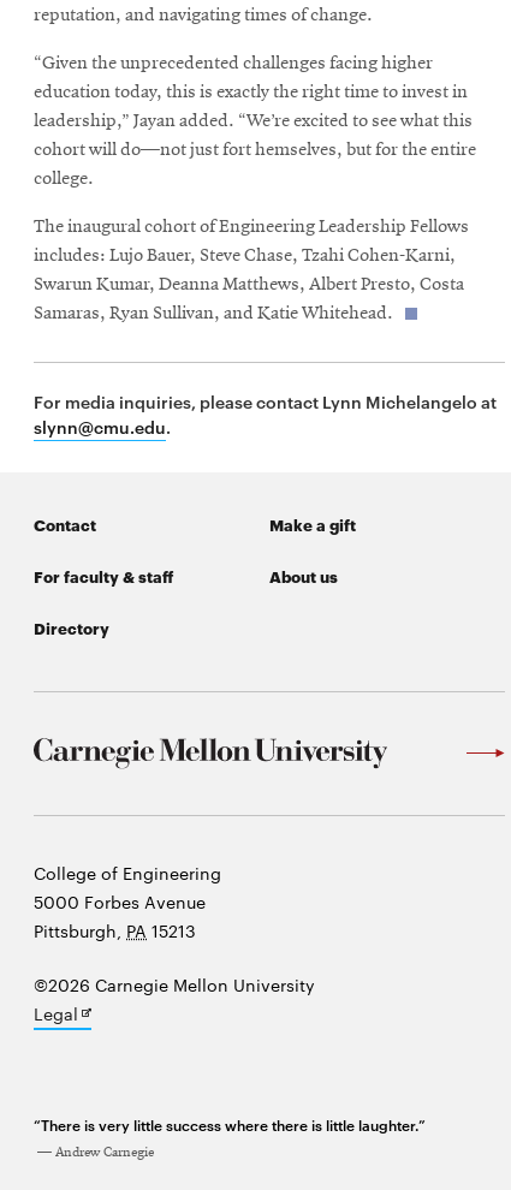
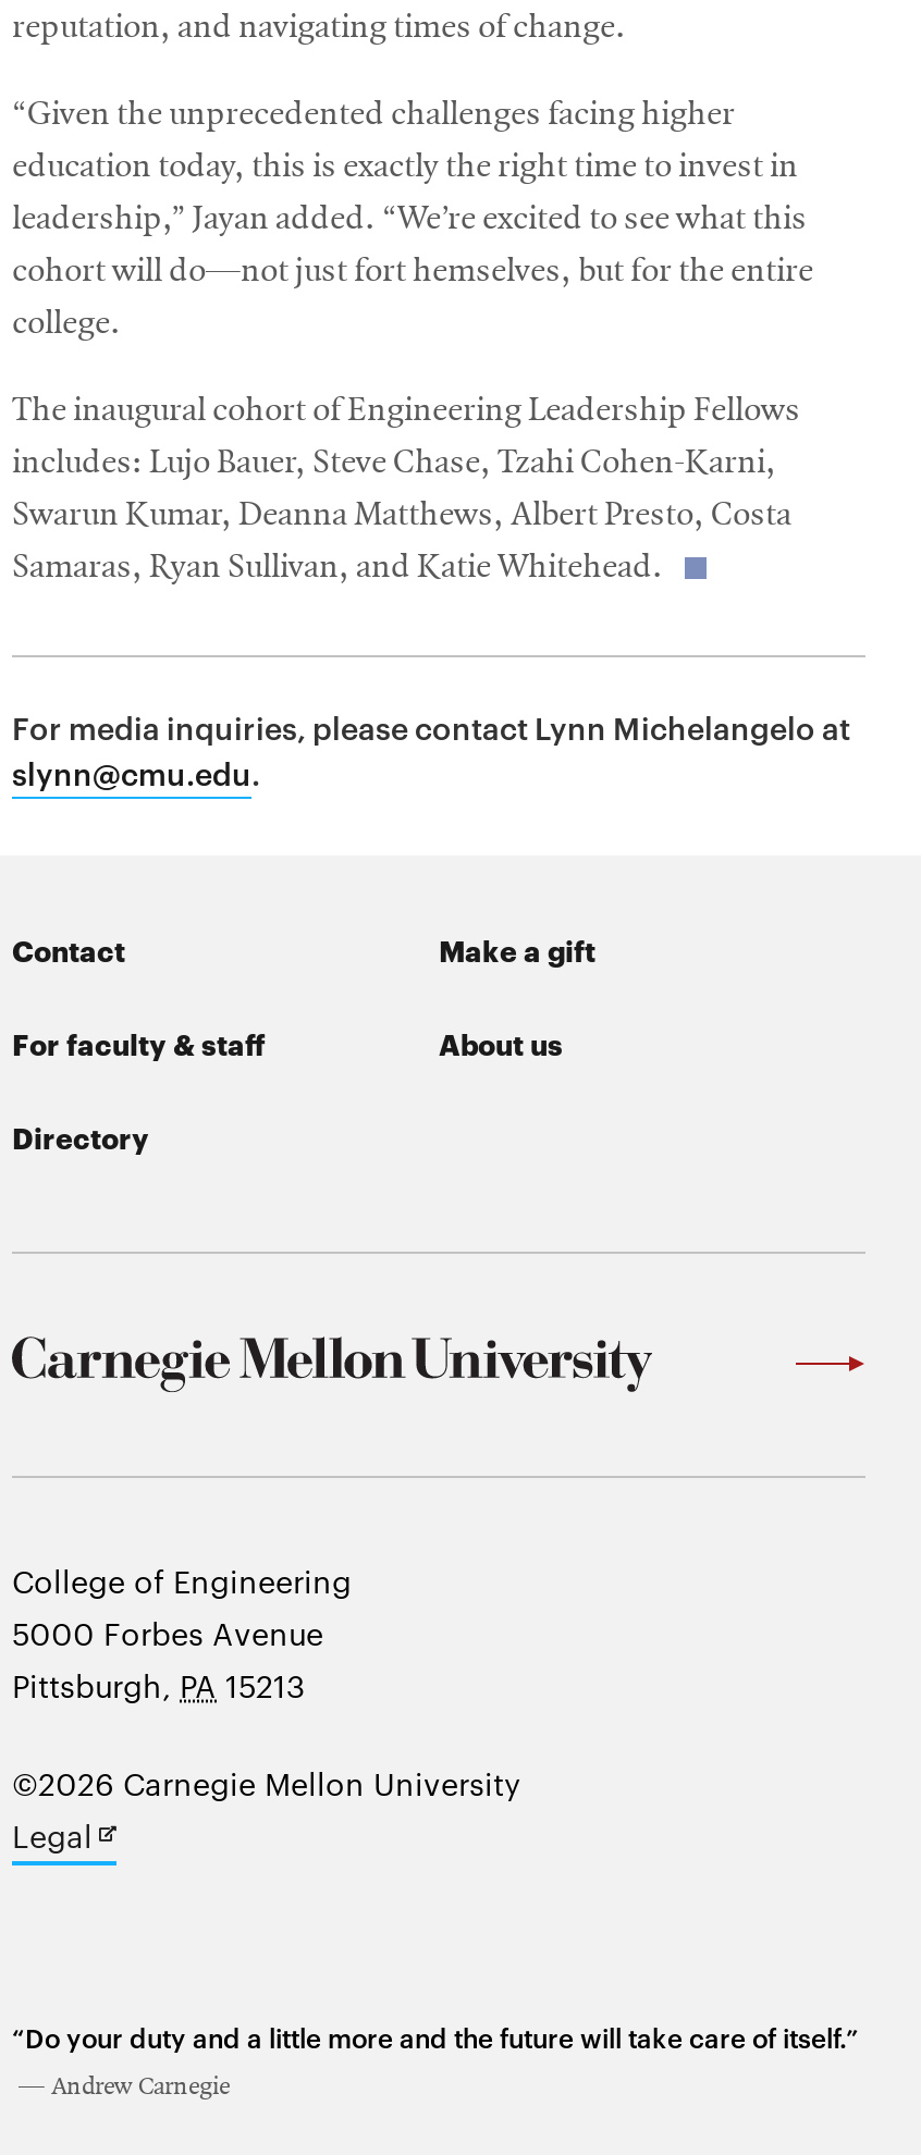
- “There is very little success where there is little laughter.”
+ “Do your duty and a little more and the future will take care of itself.”
